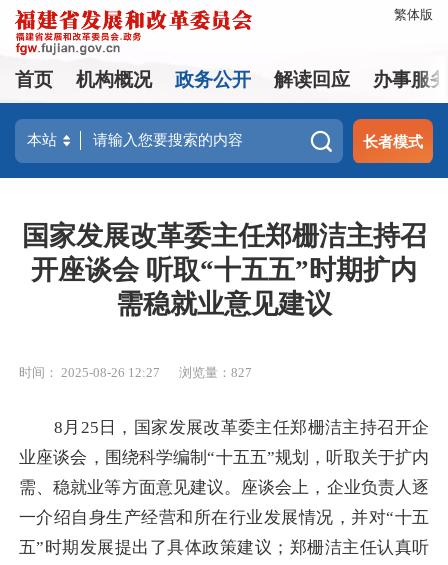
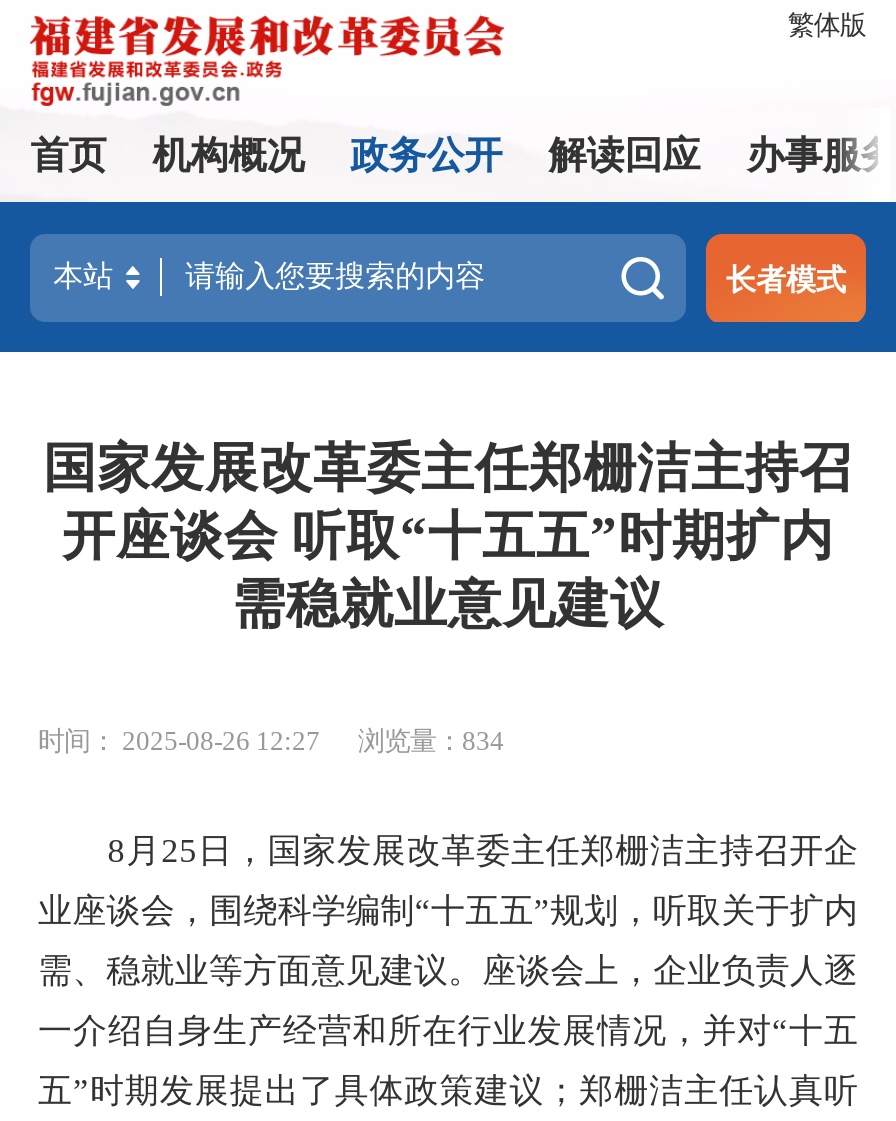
- 时间： 2025-08-26 12:27 浏览量：827
+ 时间： 2025-08-26 12:27 浏览量：834
